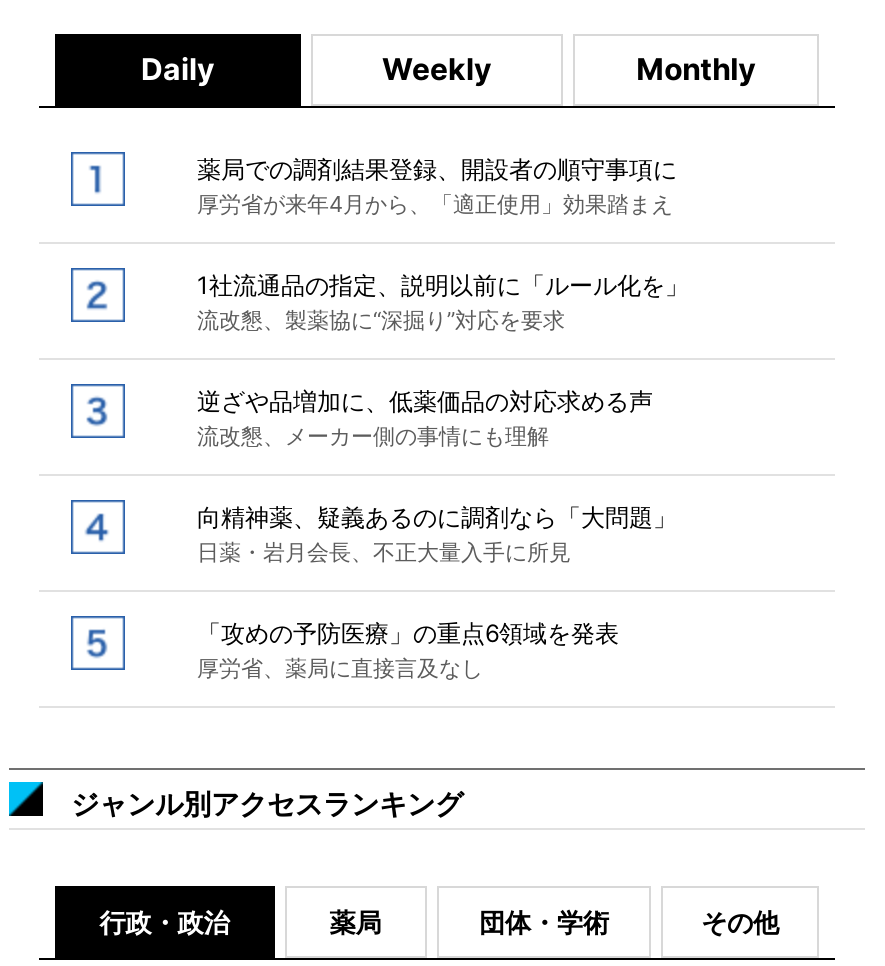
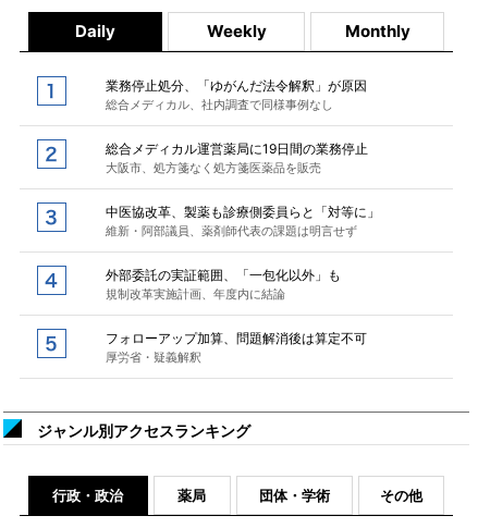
- 薬局での調剤結果登録、開設者の順守事項に
- 厚労省が来年4月から、「適正使用」効果踏まえ
+ 業務停止処分、「ゆがんだ法令解釈」が原因
+ 総合メディカル、社内調査で同様事例なし

- 1社流通品の指定、説明以前に「ルール化を」
- 流改懇、製薬協に“深掘り”対応を要求
+ 総合メディカル運営薬局に19日間の業務停止
+ 大阪市、処方箋なく処方箋医薬品を販売

- 逆ざや品増加に、低薬価品の対応求める声
- 流改懇、メーカー側の事情にも理解
+ 中医協改革、製薬も診療側委員らと「対等に」
+ 維新・阿部議員、薬剤師代表の課題は明言せず

- 向精神薬、疑義あるのに調剤なら「大問題」
- 日薬・岩月会長、不正大量入手に所見
+ 外部委託の実証範囲、「一包化以外」も
+ 規制改革実施計画、年度内に結論

- 「攻めの予防医療」の重点6領域を発表
- 厚労省、薬局に直接言及なし
+ フォローアップ加算、問題解消後は算定不可
+ 厚労省・疑義解釈
